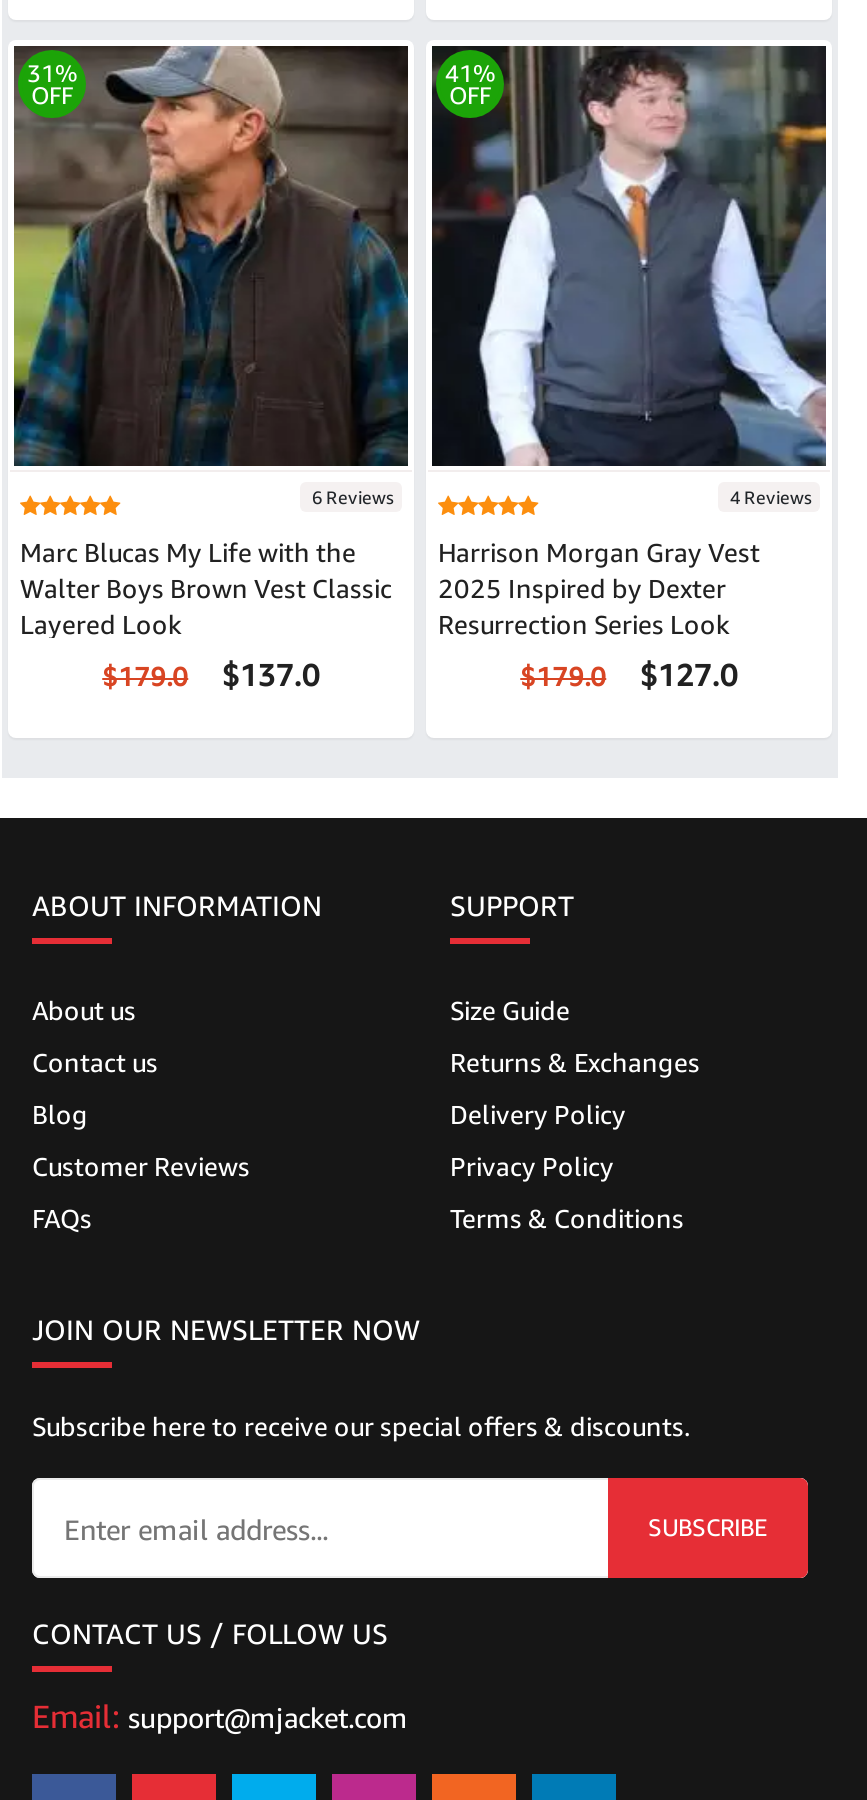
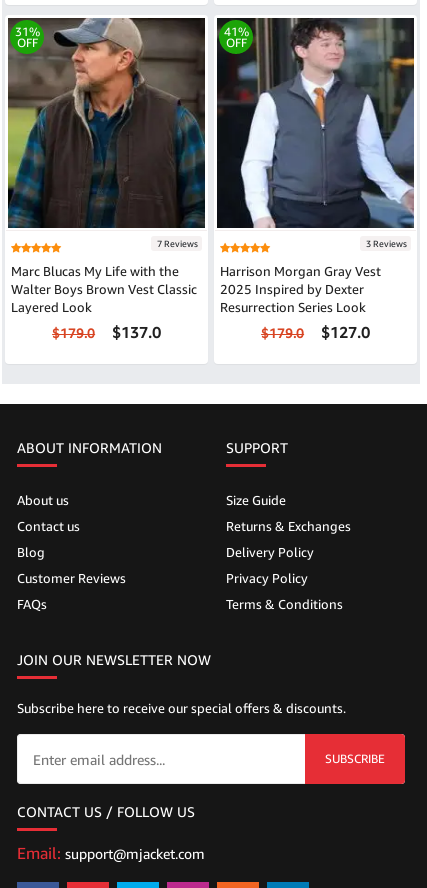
- 6 Reviews
+ 7 Reviews

- 4 Reviews
+ 3 Reviews
